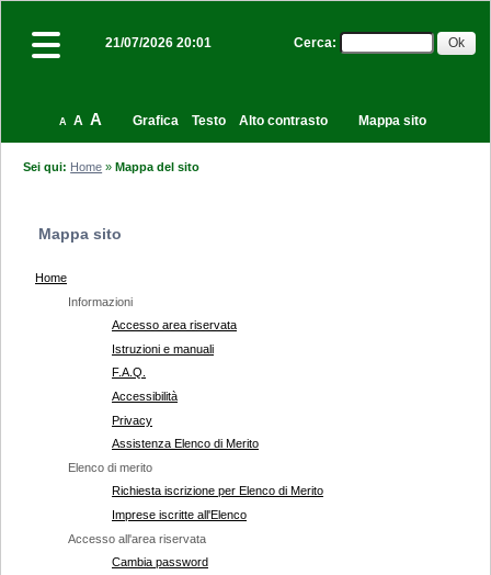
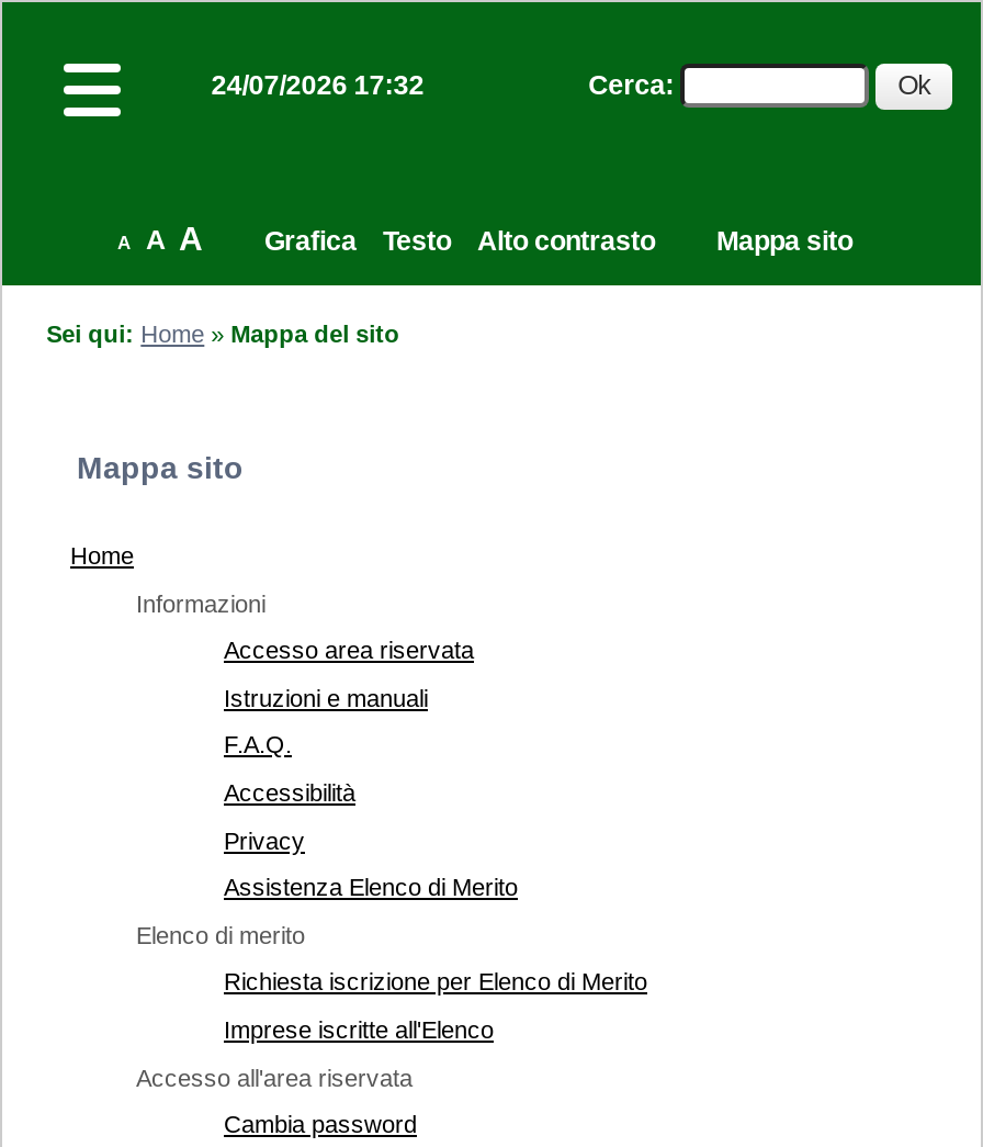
- 21/07/2026 20:01
+ 24/07/2026 17:32
